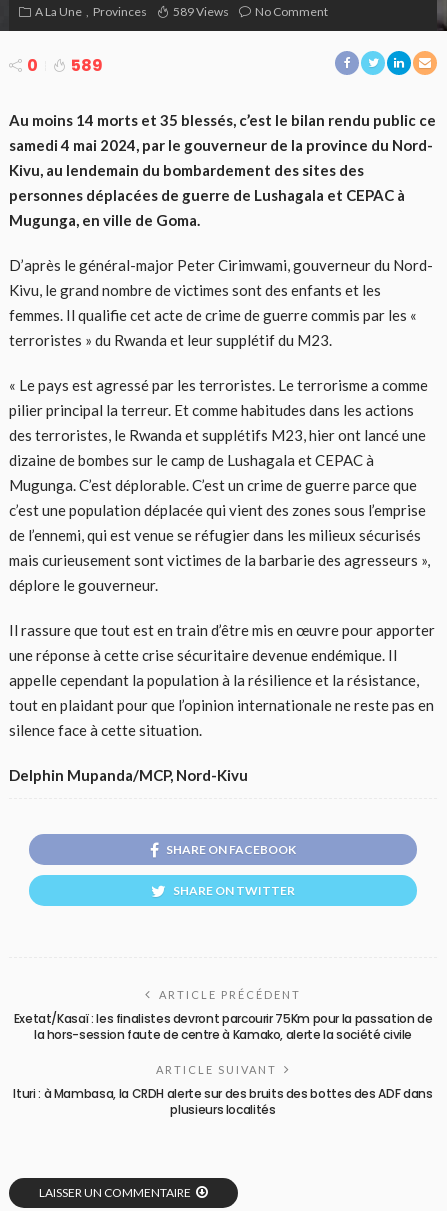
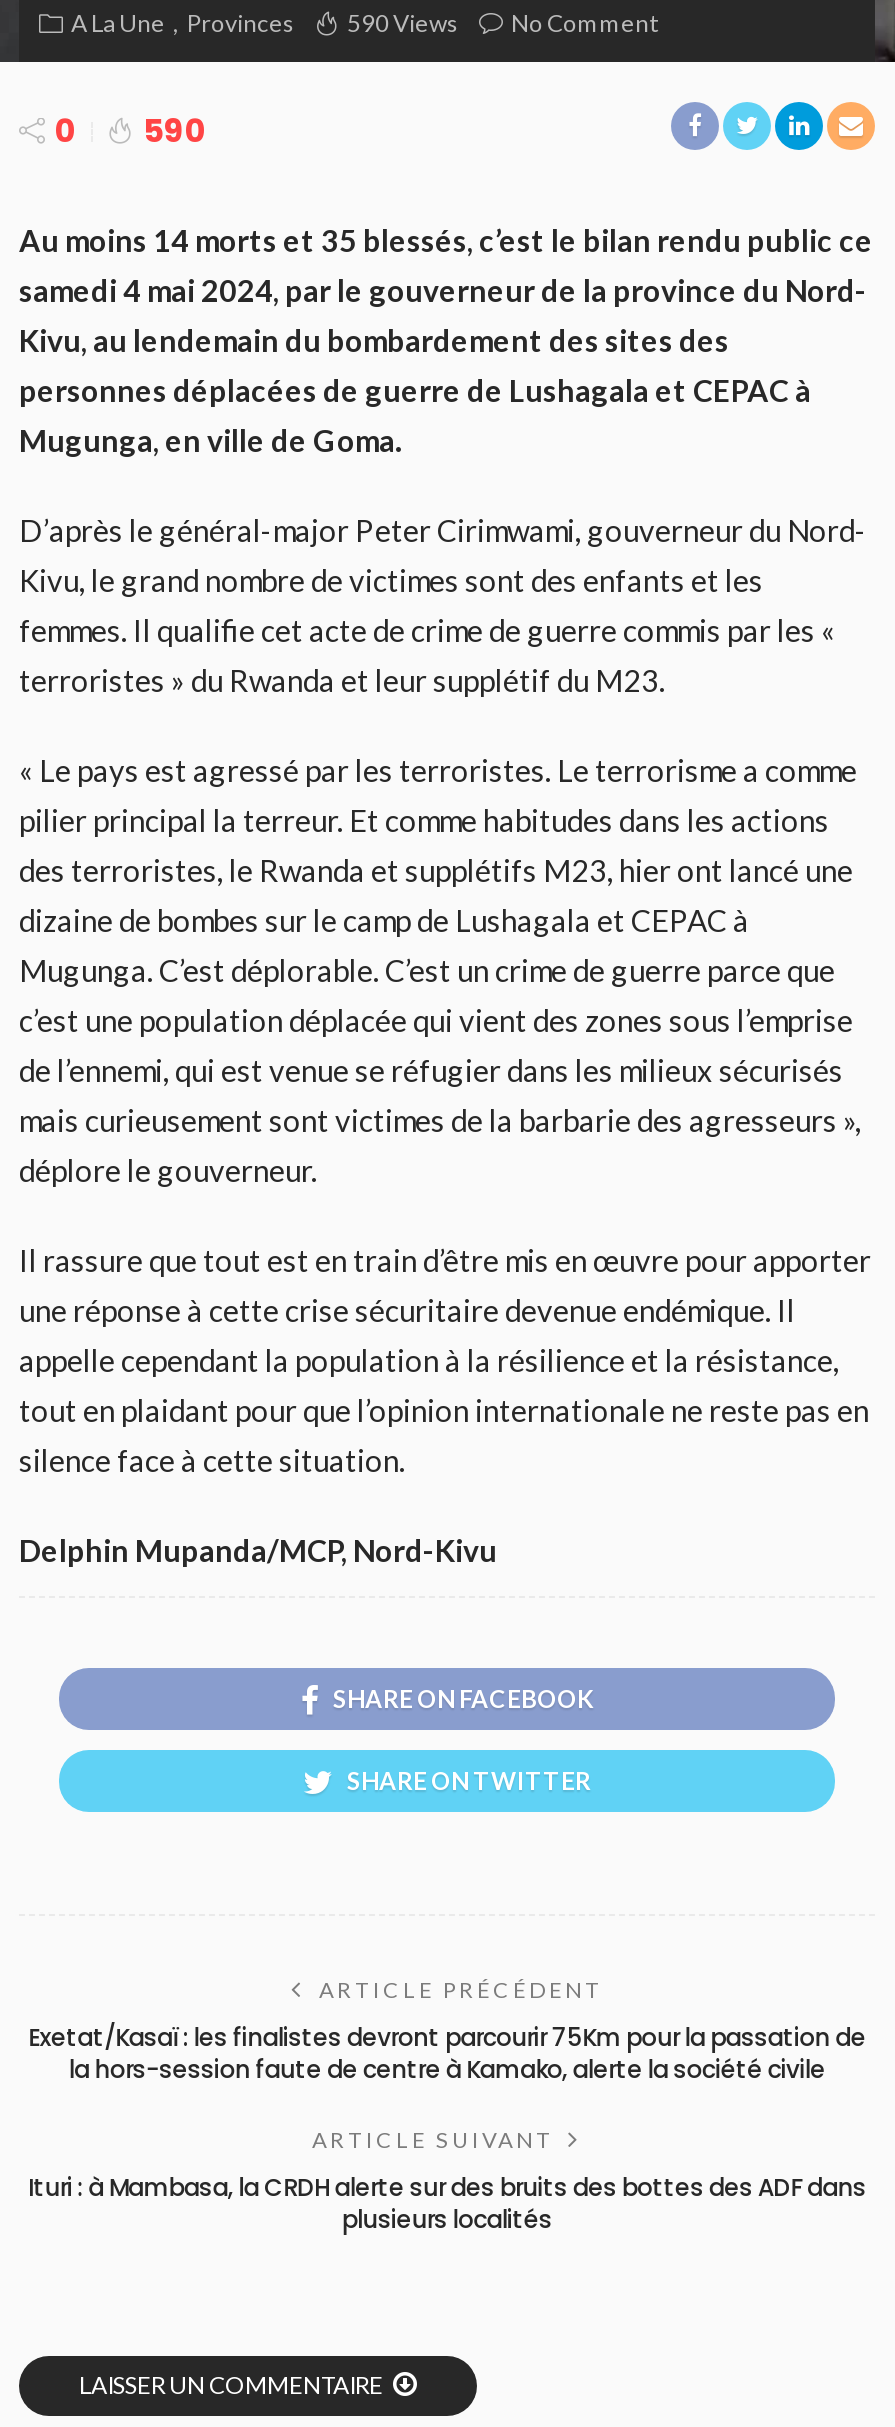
- A La Une Provinces 589 Views No Comment
+ A La Une Provinces 590 Views No Comment

- 0 589
+ 0 590
